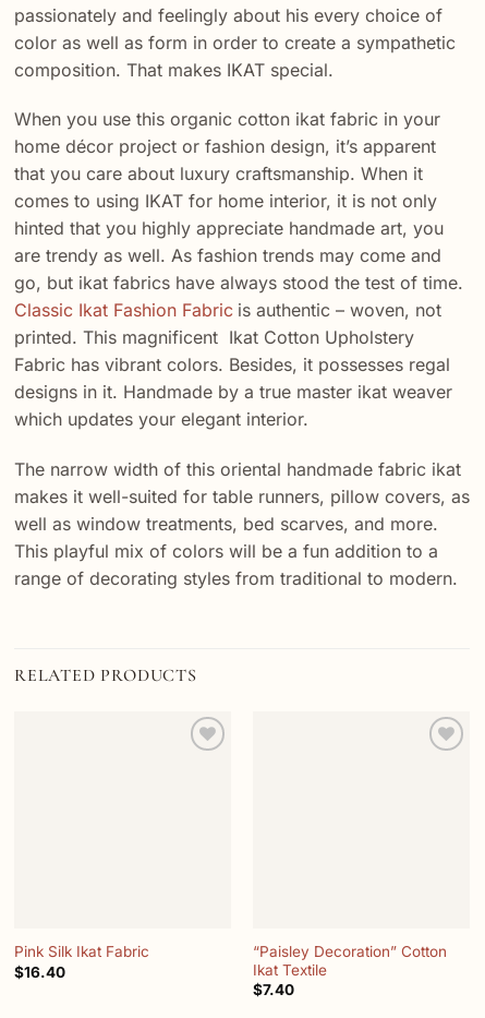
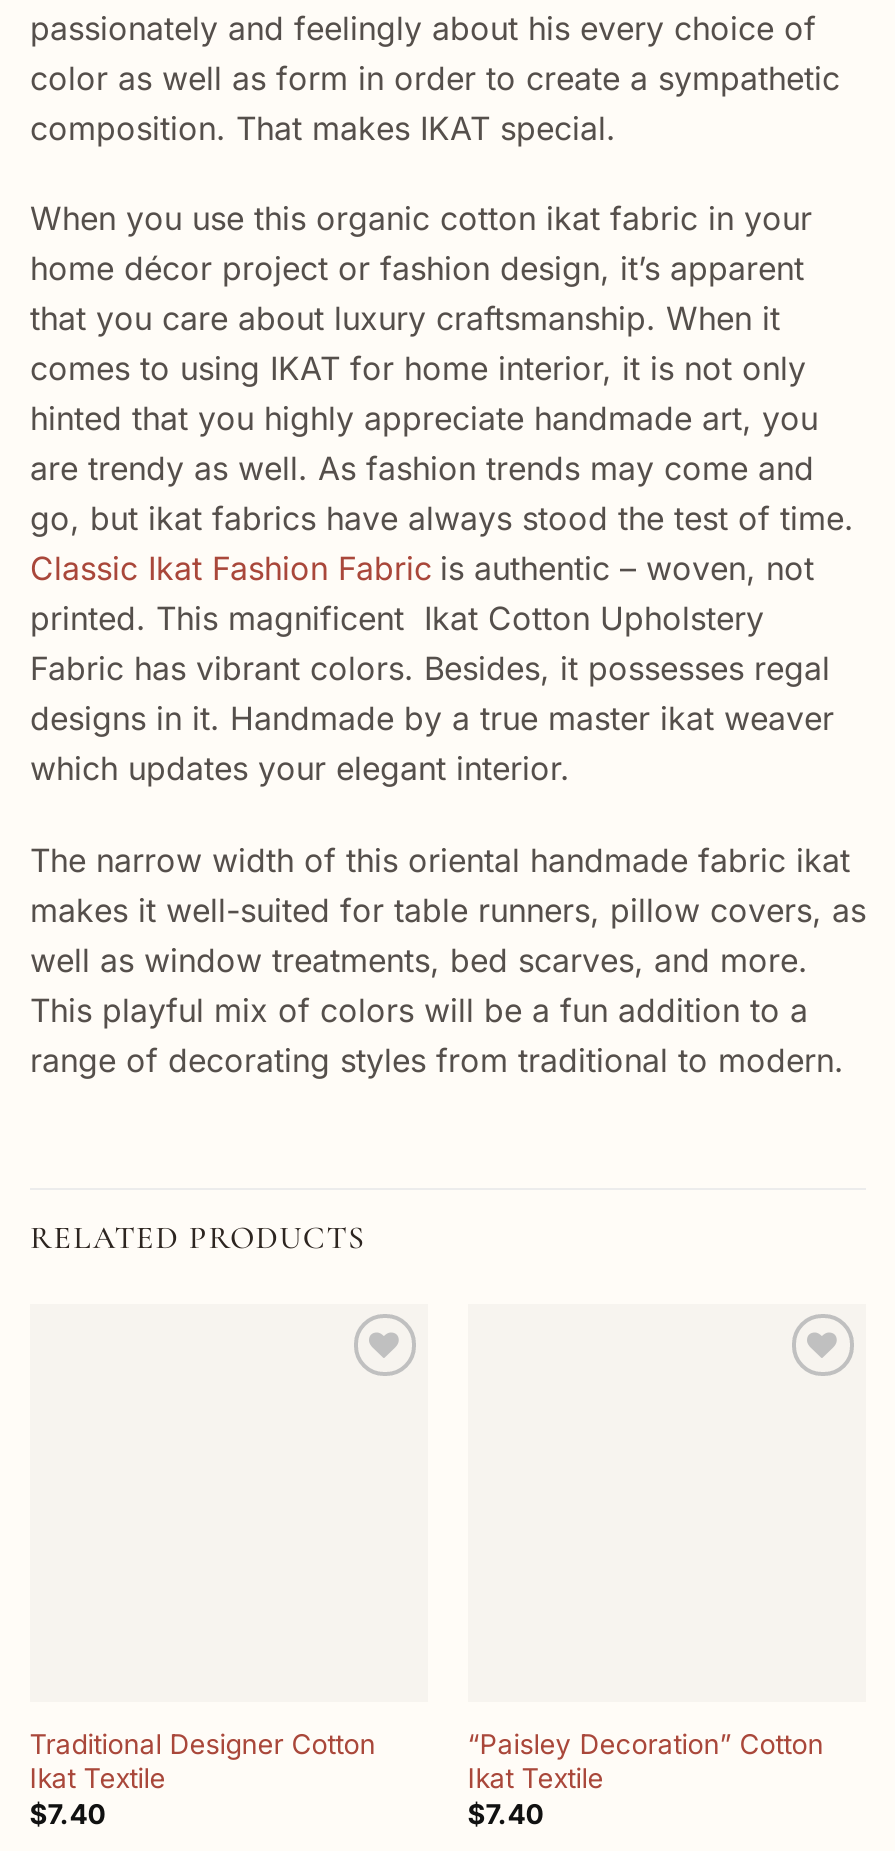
- Pink Silk Ikat Fabric
- $16.40
+ Traditional Designer Cotton
+ Ikat Textile
+ $7.40
